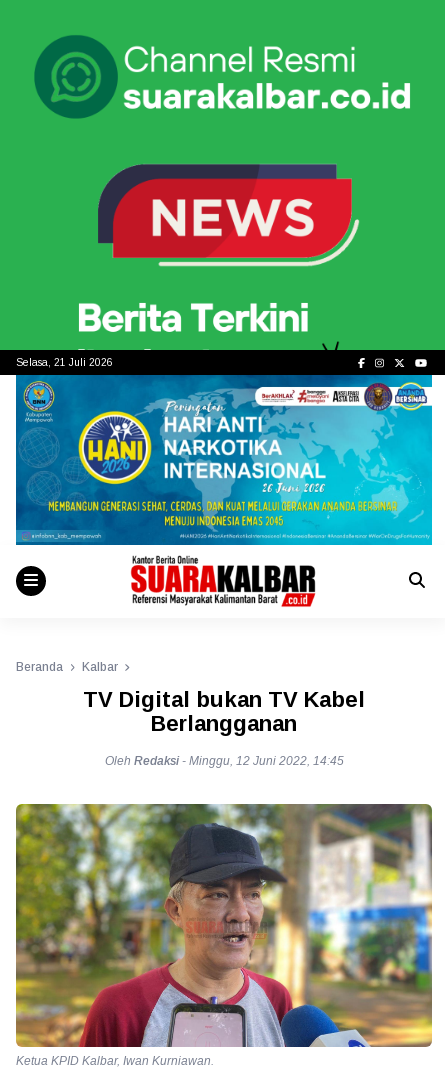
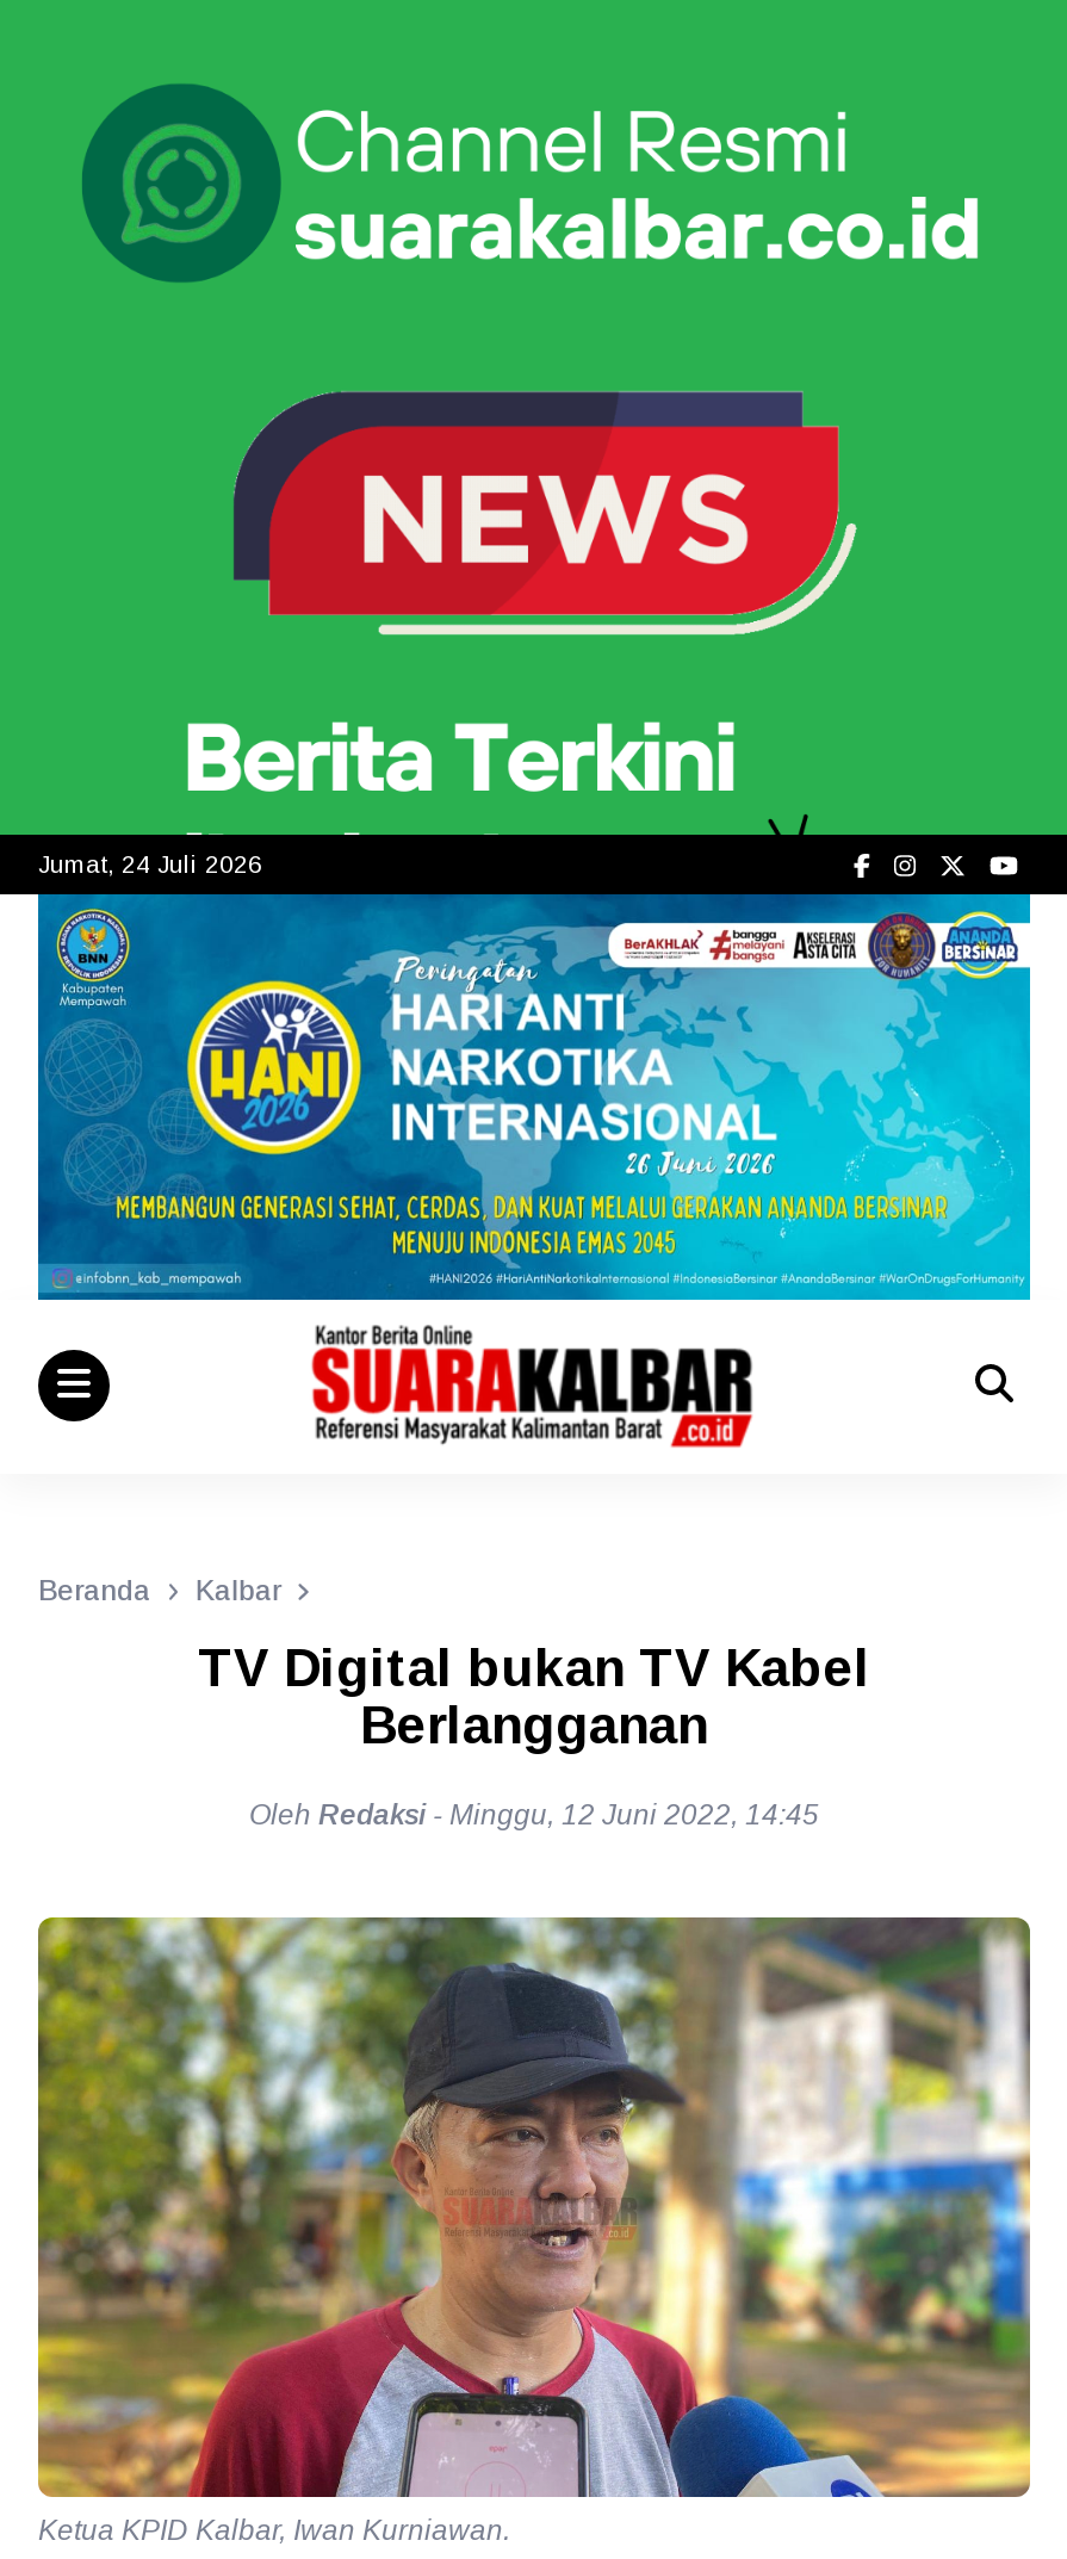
- Selasa, 21 Juli 2026
+ Jumat, 24 Juli 2026
